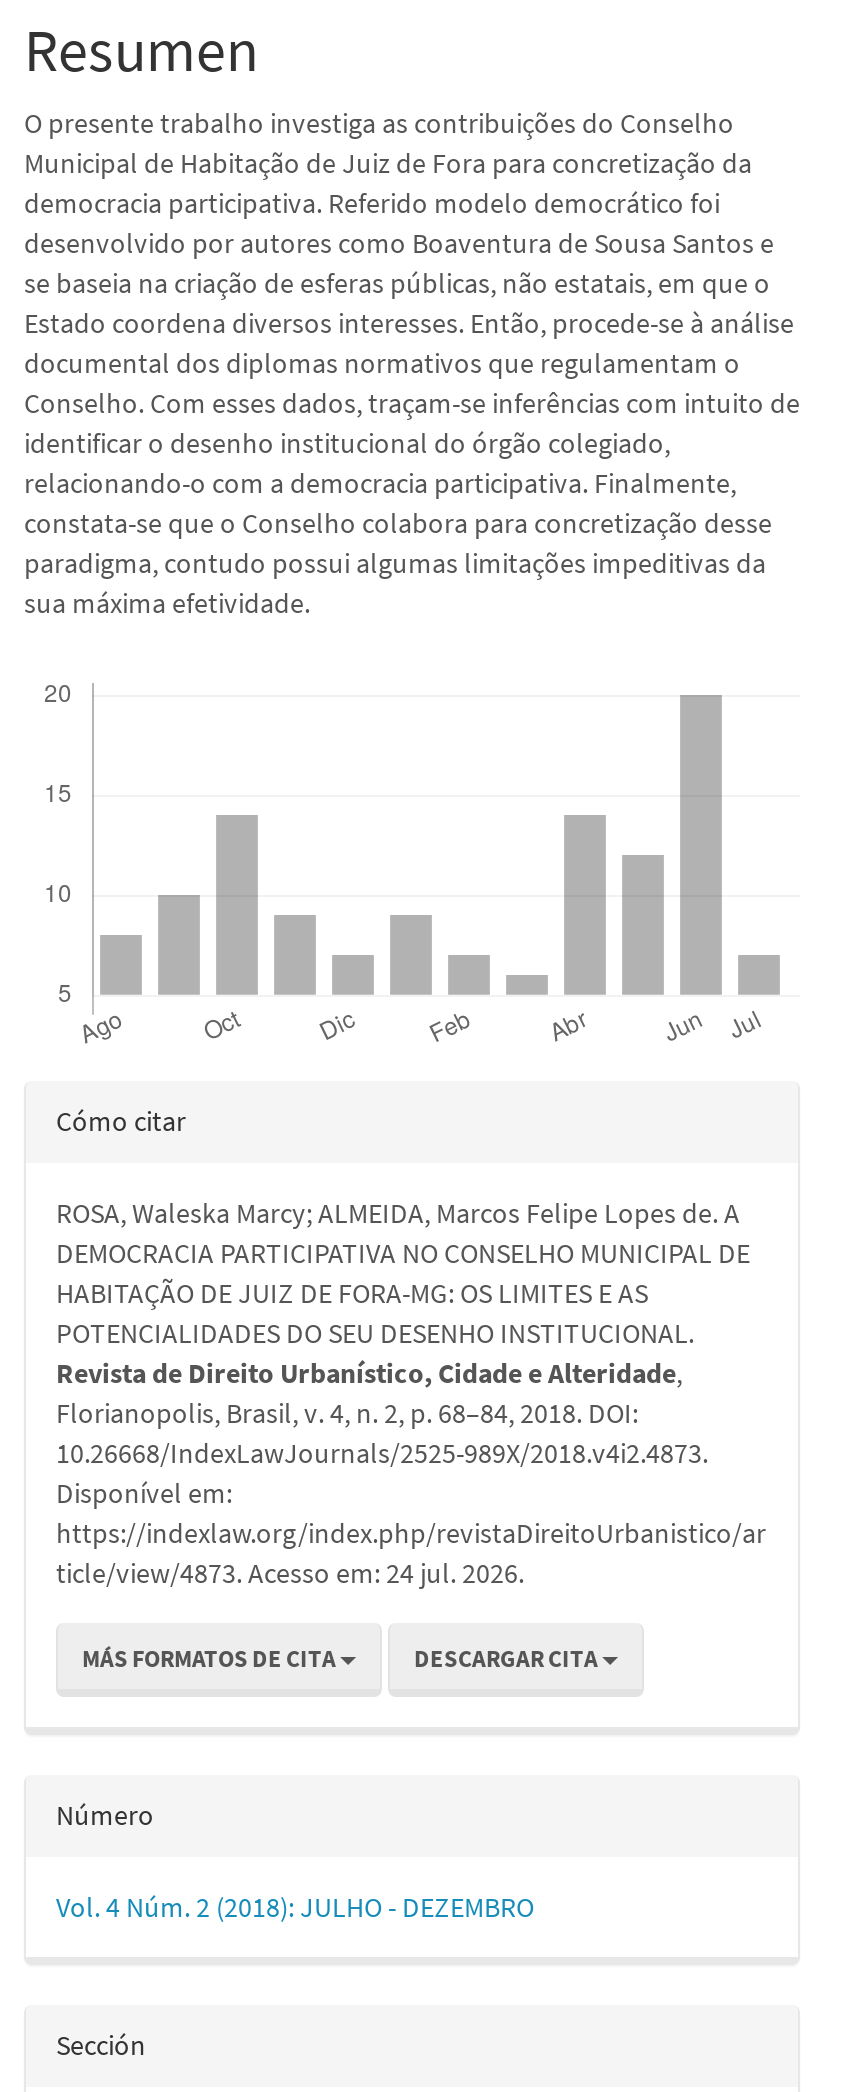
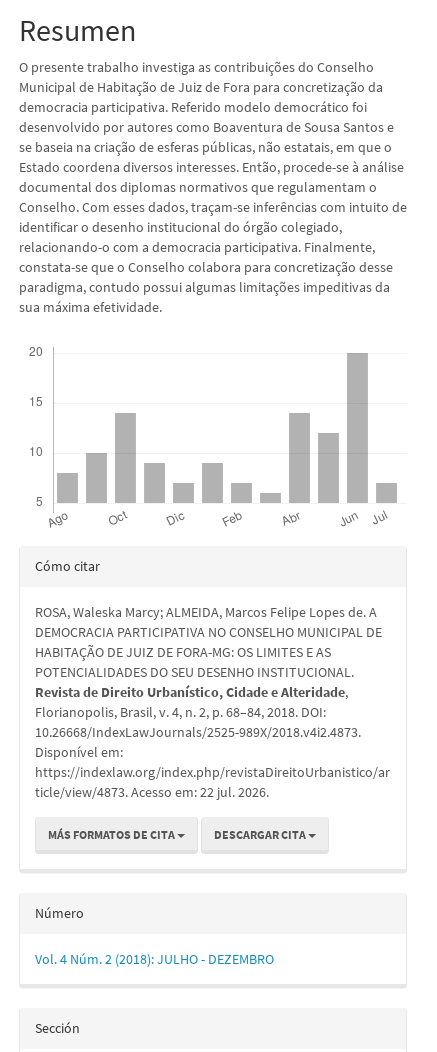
- ticle/view/4873. Acesso em: 24 jul. 2026.
+ ticle/view/4873. Acesso em: 22 jul. 2026.
